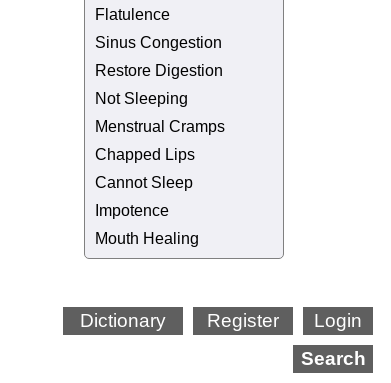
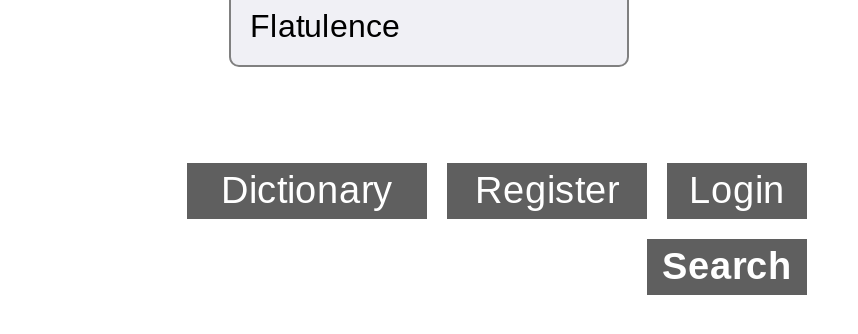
- Sinus Congestion
- Restore Digestion
- Not Sleeping
- Menstrual Cramps
- Chapped Lips
- Cannot Sleep
- Impotence
- Mouth Healing
